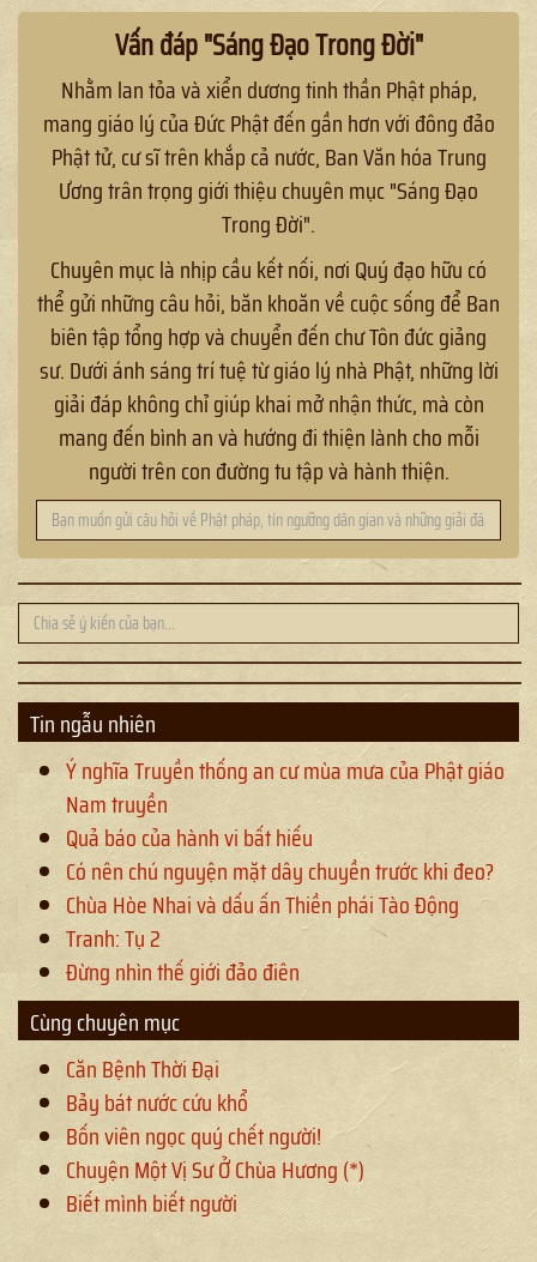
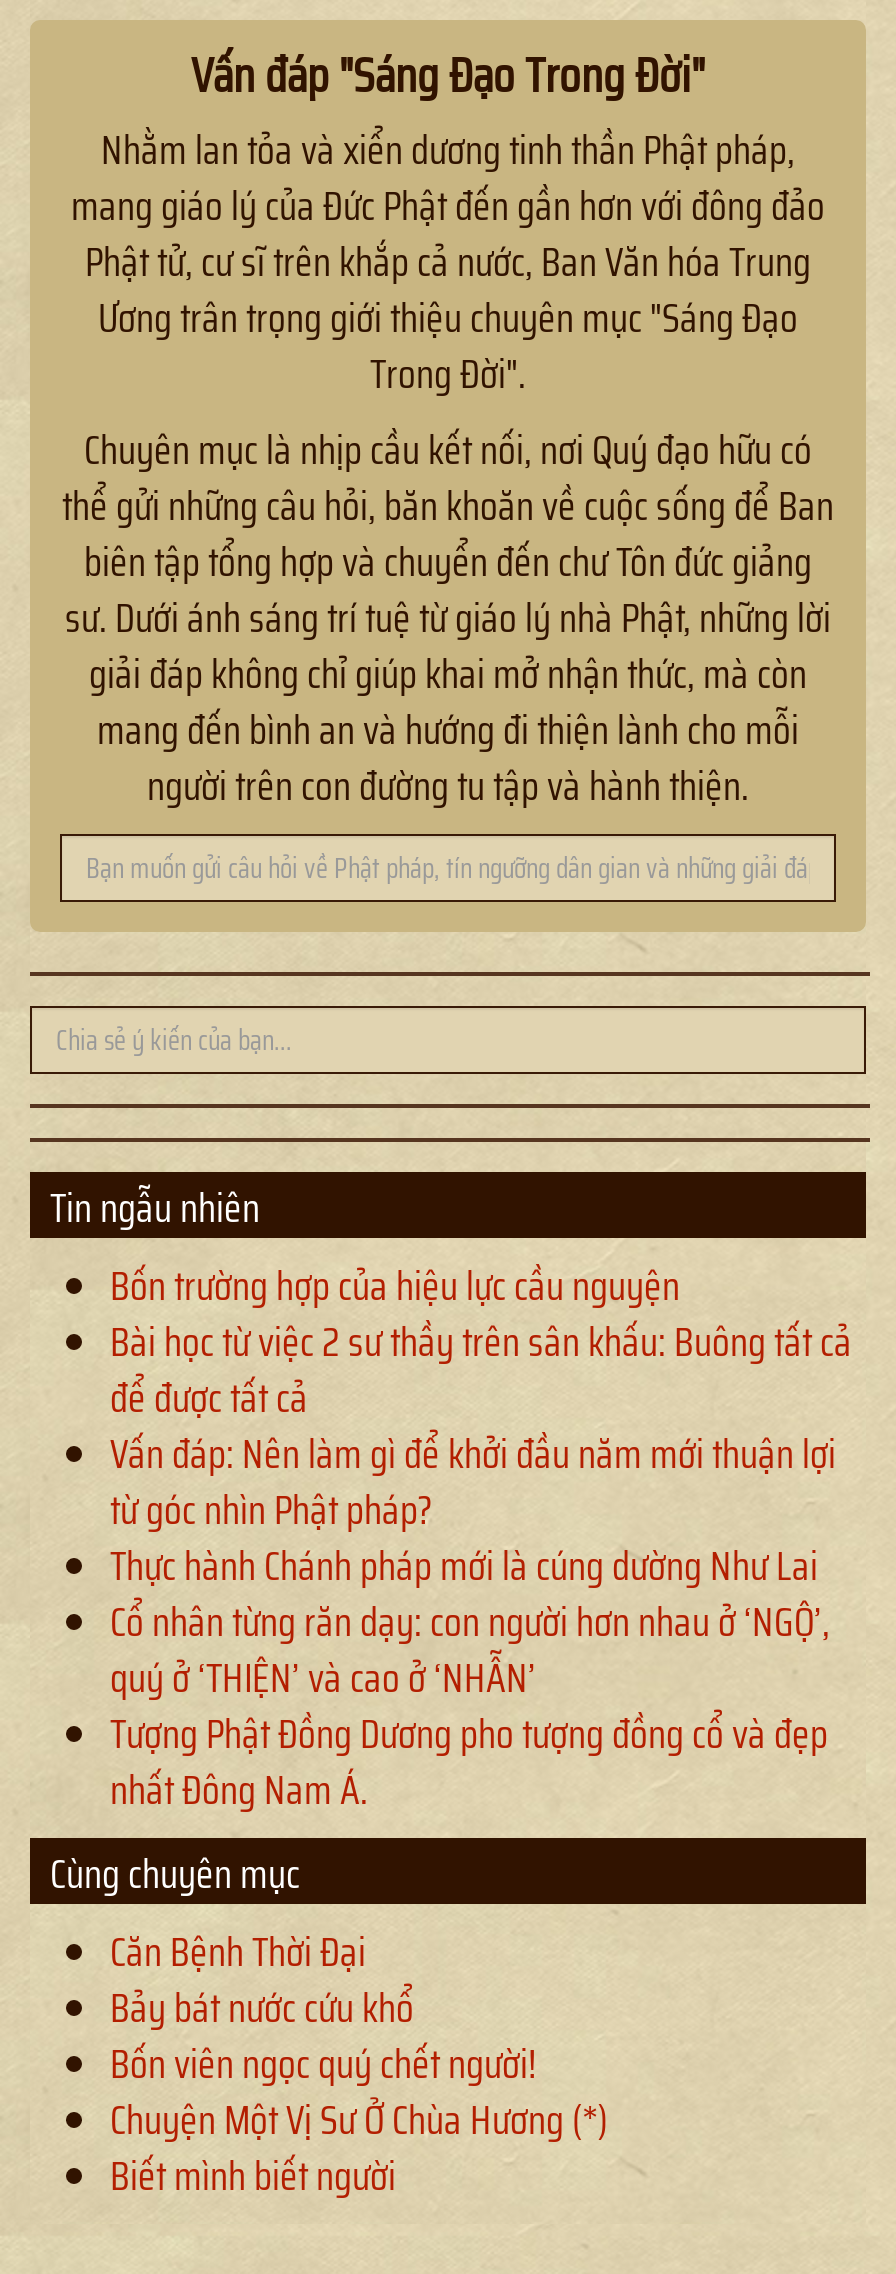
- Ý nghĩa Truyền thống an cư mùa mưa của Phật giáo
- Nam truyền
- Quả báo của hành vi bất hiếu
- Có nên chú nguyện mặt dây chuyền trước khi đeo?
- Chùa Hòe Nhai và dấu ấn Thiền phái Tào Động
- Tranh: Tụ 2
- Đừng nhìn thế giới đảo điên
+ Bốn trường hợp của hiệu lực cầu nguyện
+ Bài học từ việc 2 sư thầy trên sân khấu: Buông tất cả
+ để được tất cả
+ Vấn đáp: Nên làm gì để khởi đầu năm mới thuận lợi
+ từ góc nhìn Phật pháp?
+ Thực hành Chánh pháp mới là cúng dường Như Lai
+ Cổ nhân từng răn dạy: con người hơn nhau ở ‘NGỘ’,
+ quý ở ‘THIỆN’ và cao ở ‘NHẪN’
+ Tượng Phật Đồng Dương pho tượng đồng cổ và đẹp
+ nhất Đông Nam Á.
